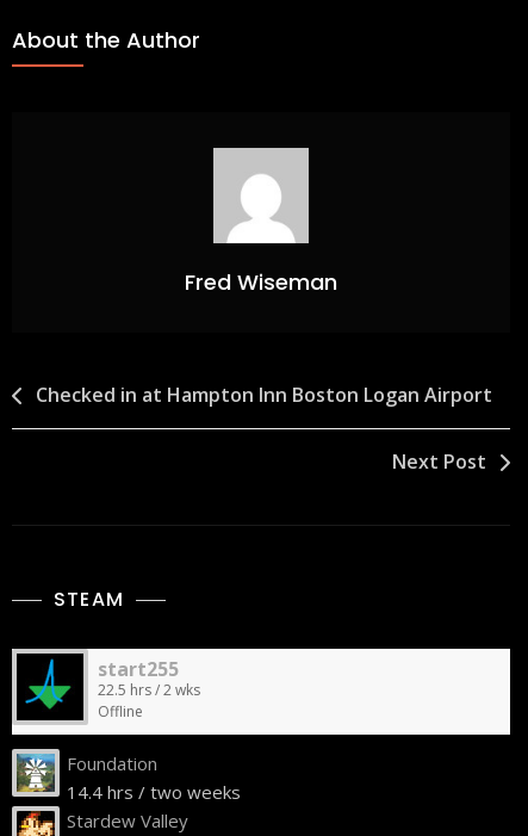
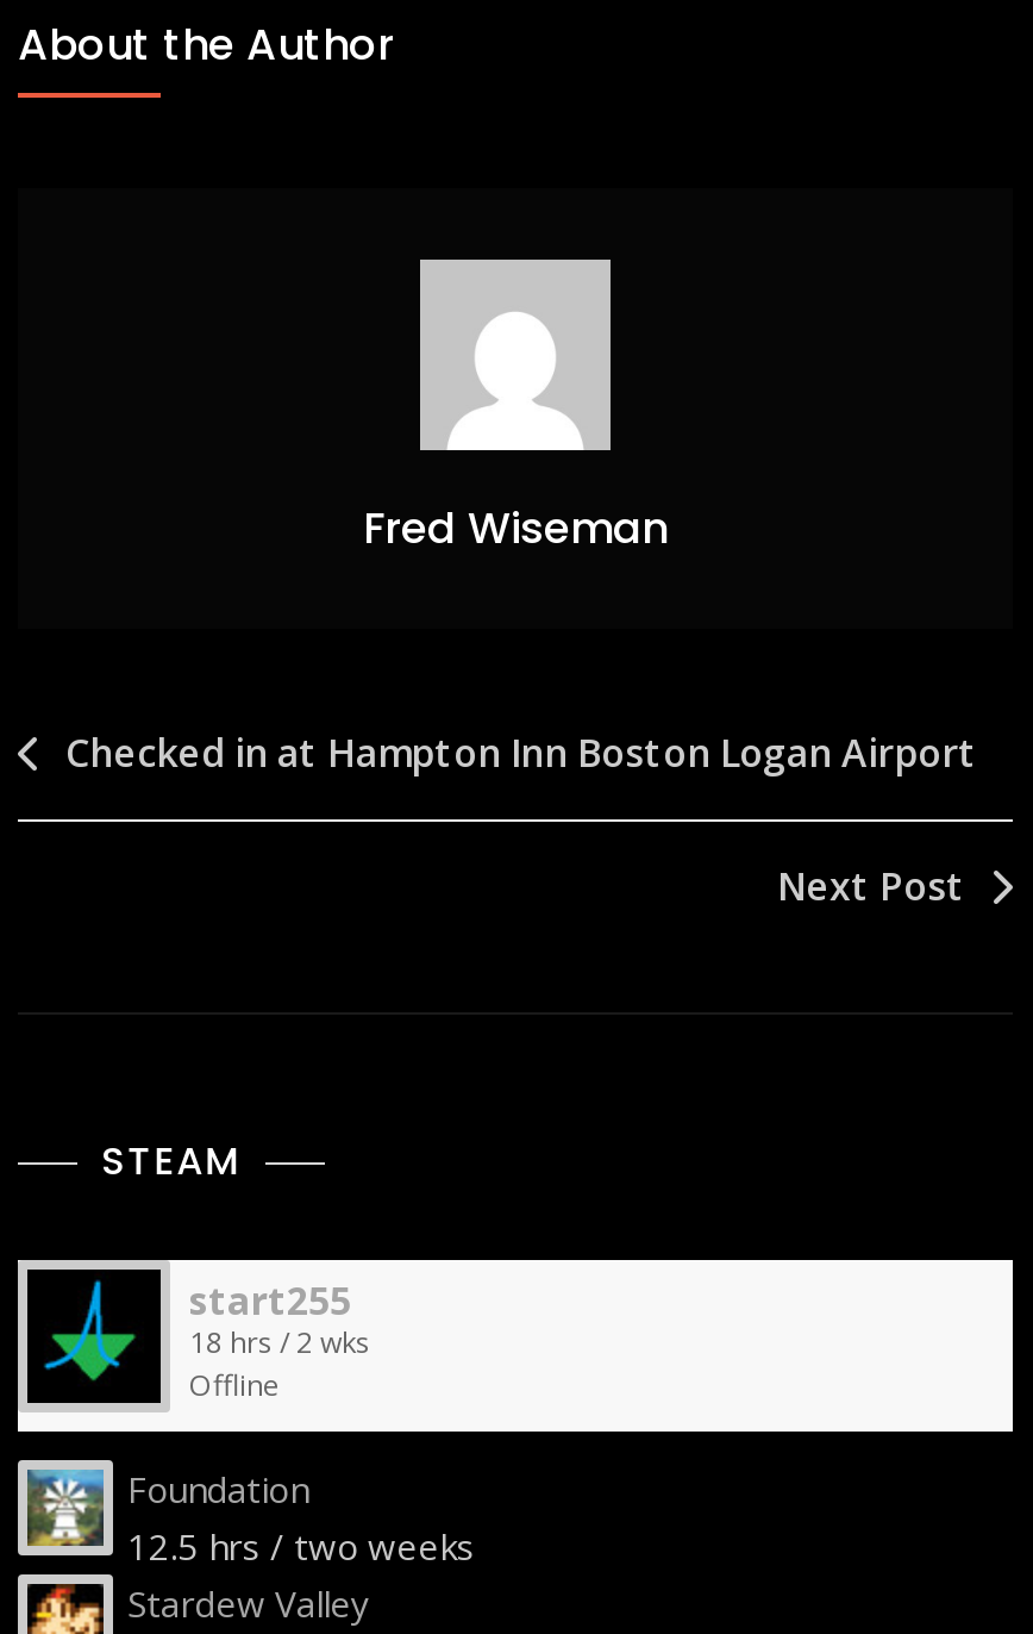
- 22.5 hrs / 2 wks
+ 18 hrs / 2 wks

- 14.4 hrs / two weeks
+ 12.5 hrs / two weeks
